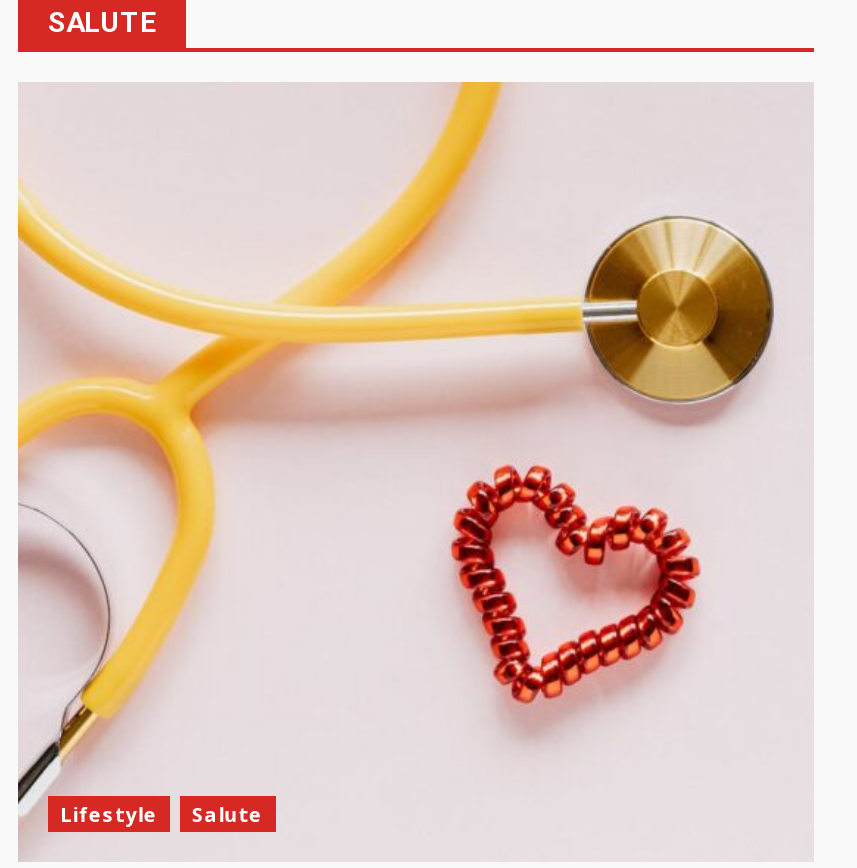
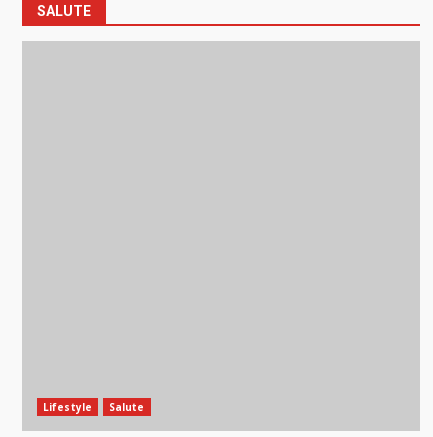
- [image]
